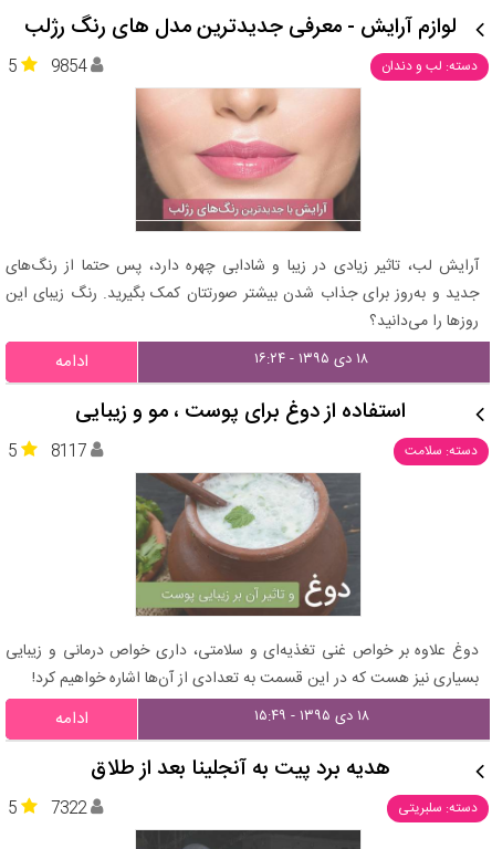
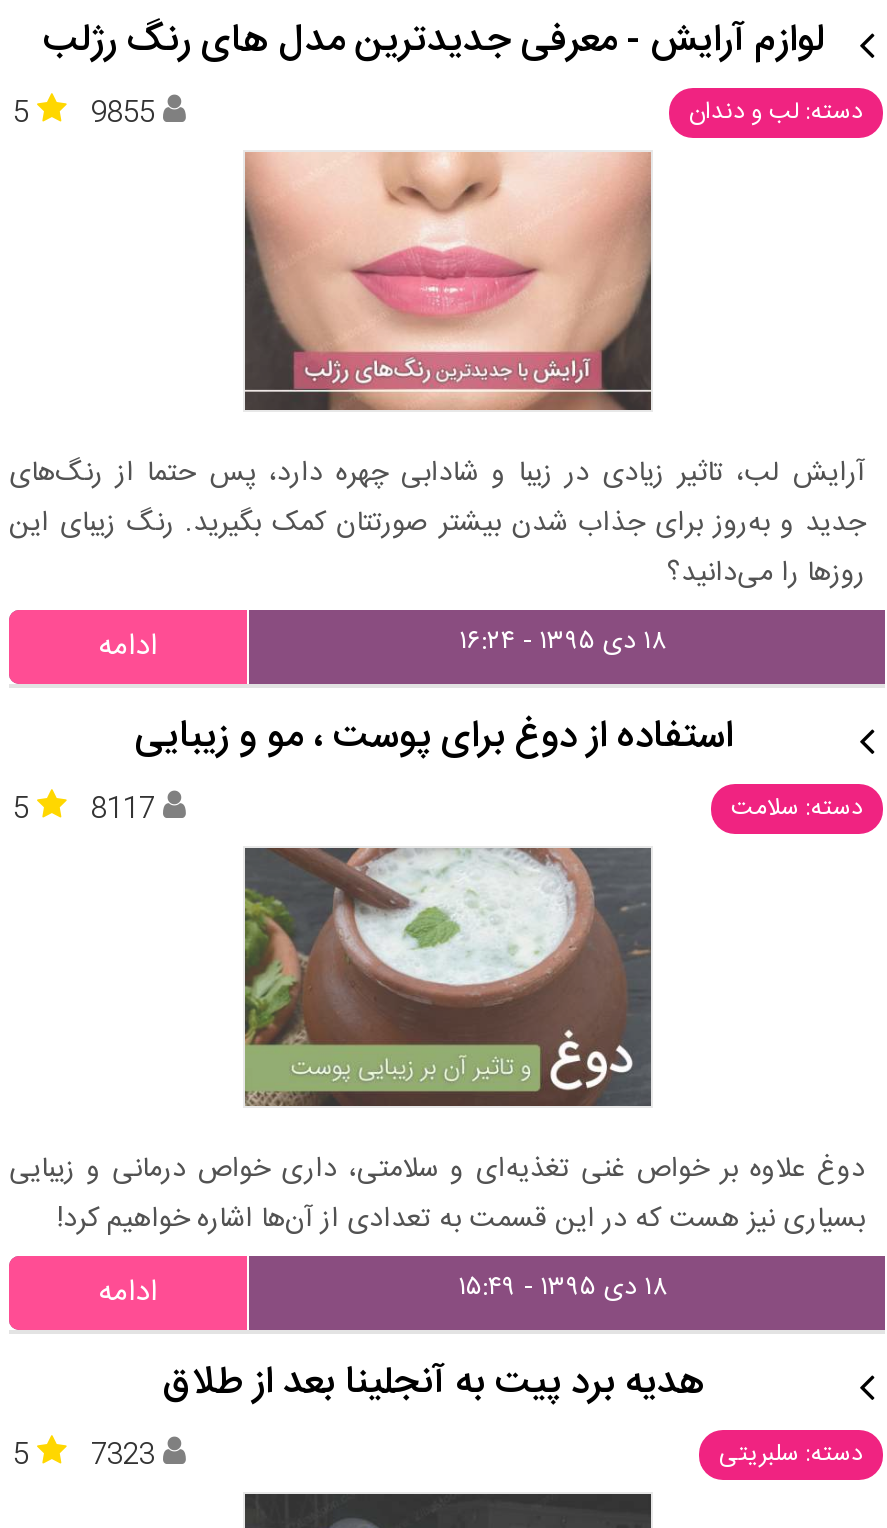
- 5 9854
+ 5 9855

- 5 7322
+ 5 7323
